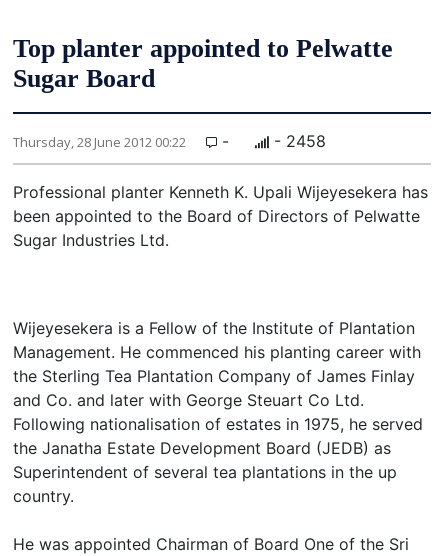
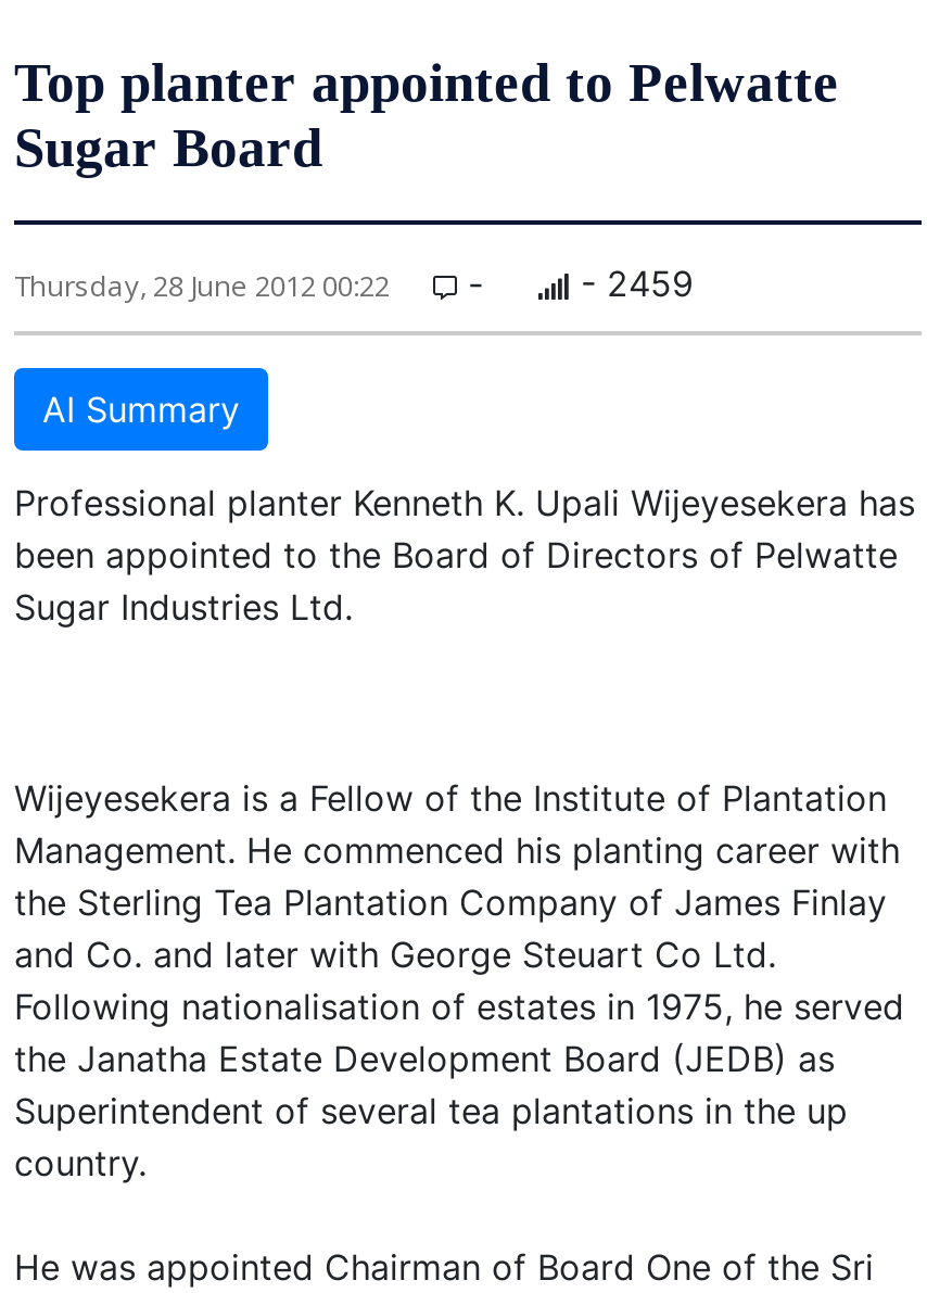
- - 2458
+ - 2459
+ AI Summary
